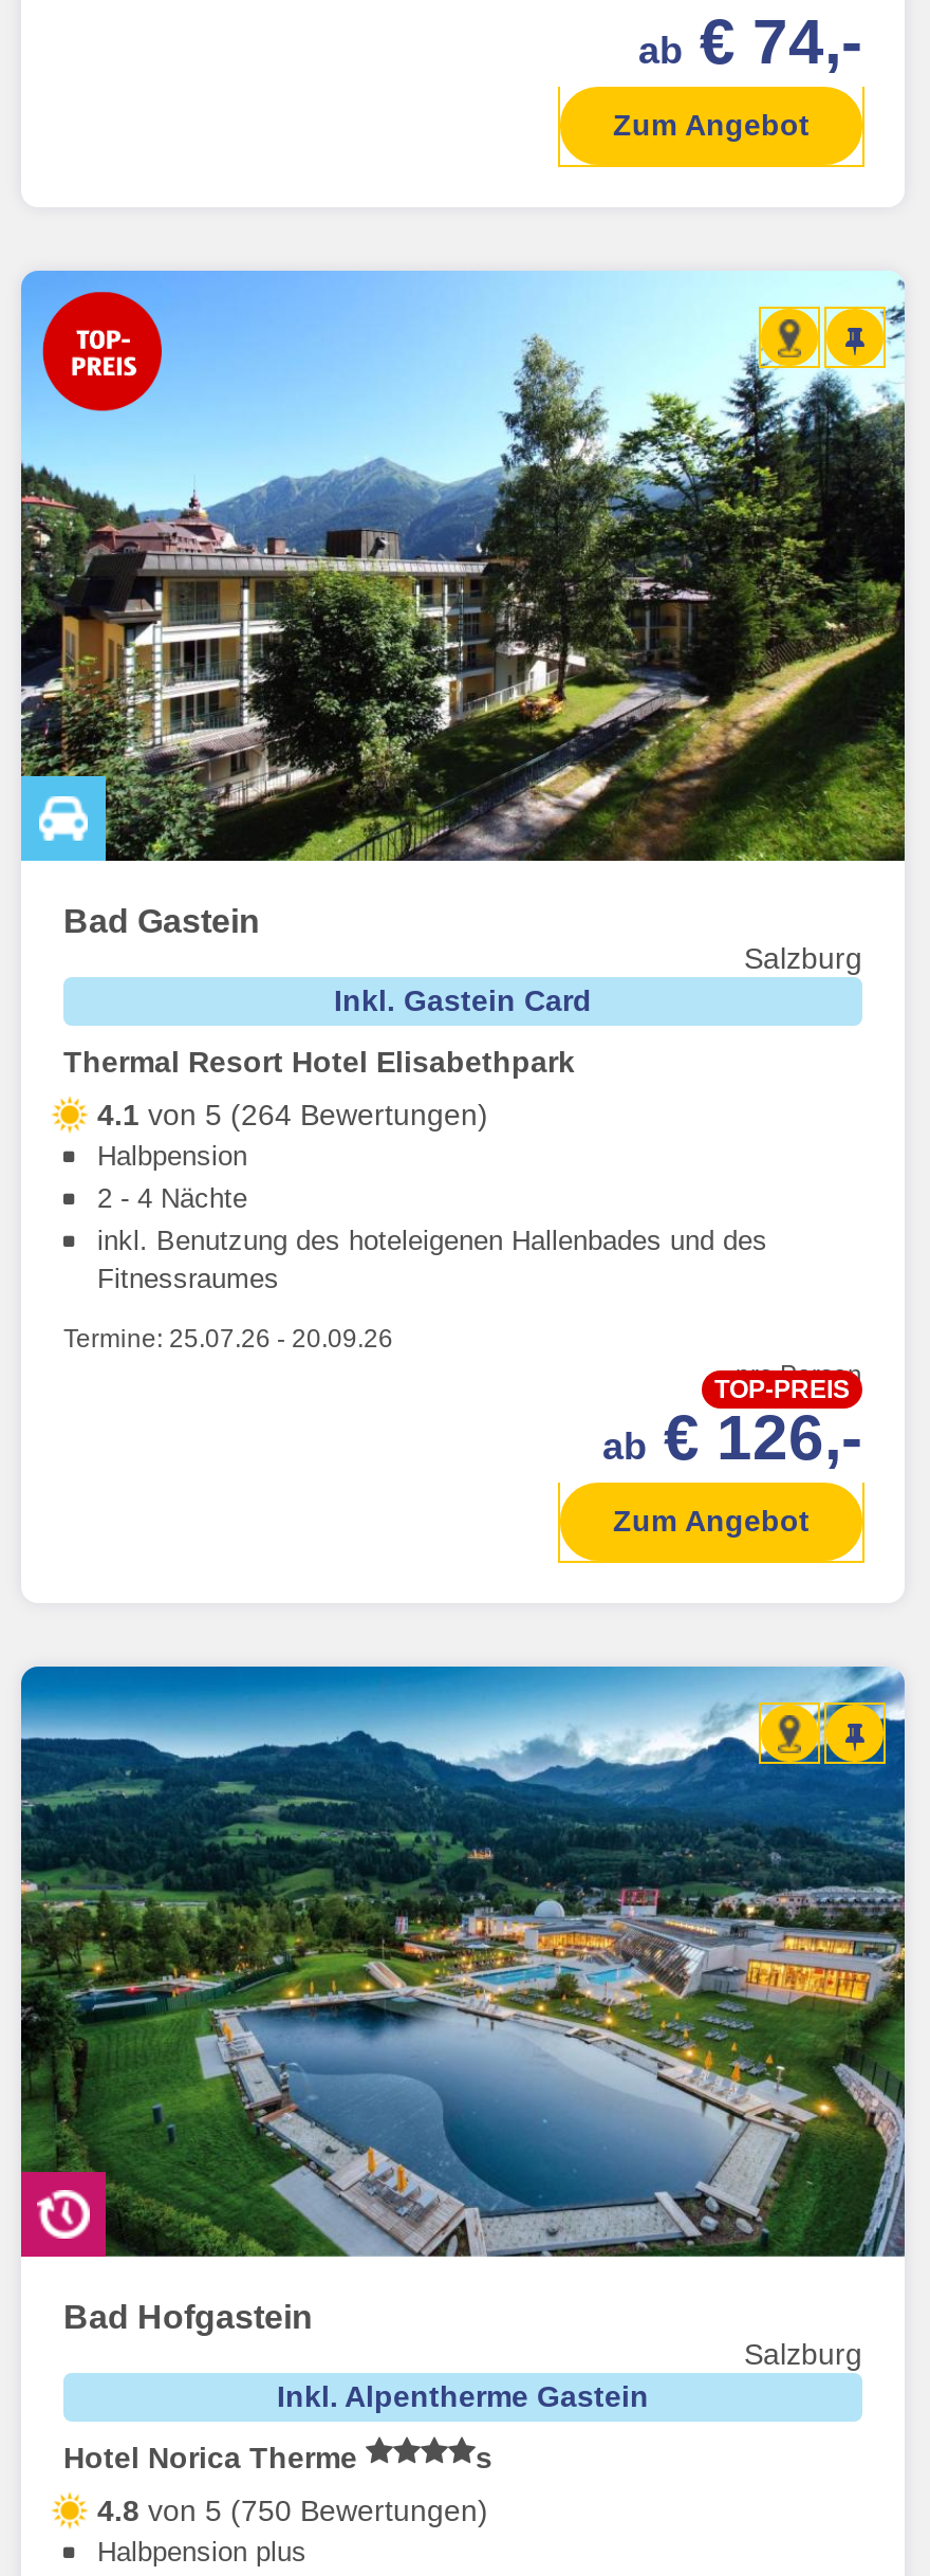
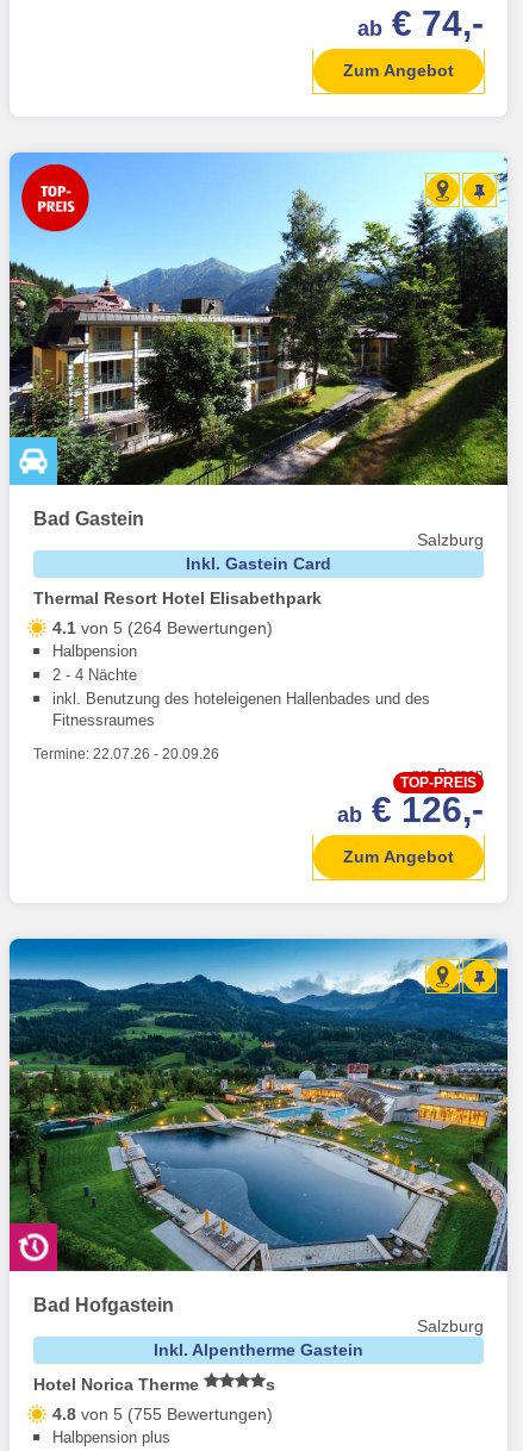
- Termine: 25.07.26 - 20.09.26
+ Termine: 22.07.26 - 20.09.26

- 4.8 von 5 (750 Bewertungen)
+ 4.8 von 5 (755 Bewertungen)
